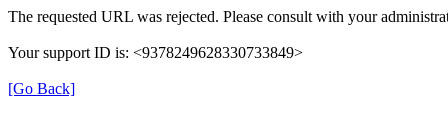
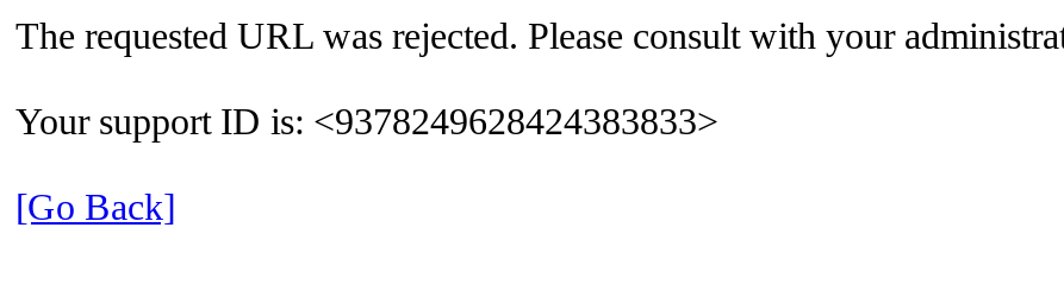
- Your support ID is: <9378249628330733849>
+ Your support ID is: <9378249628424383833>
